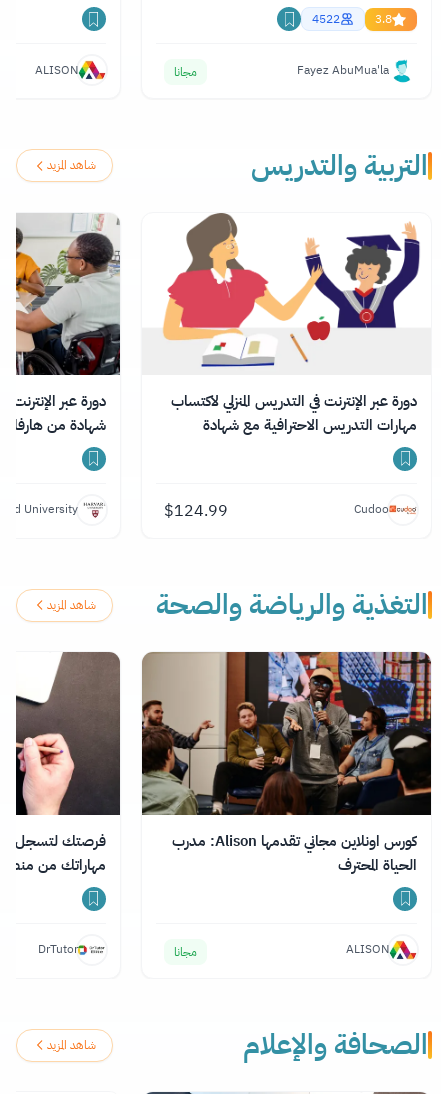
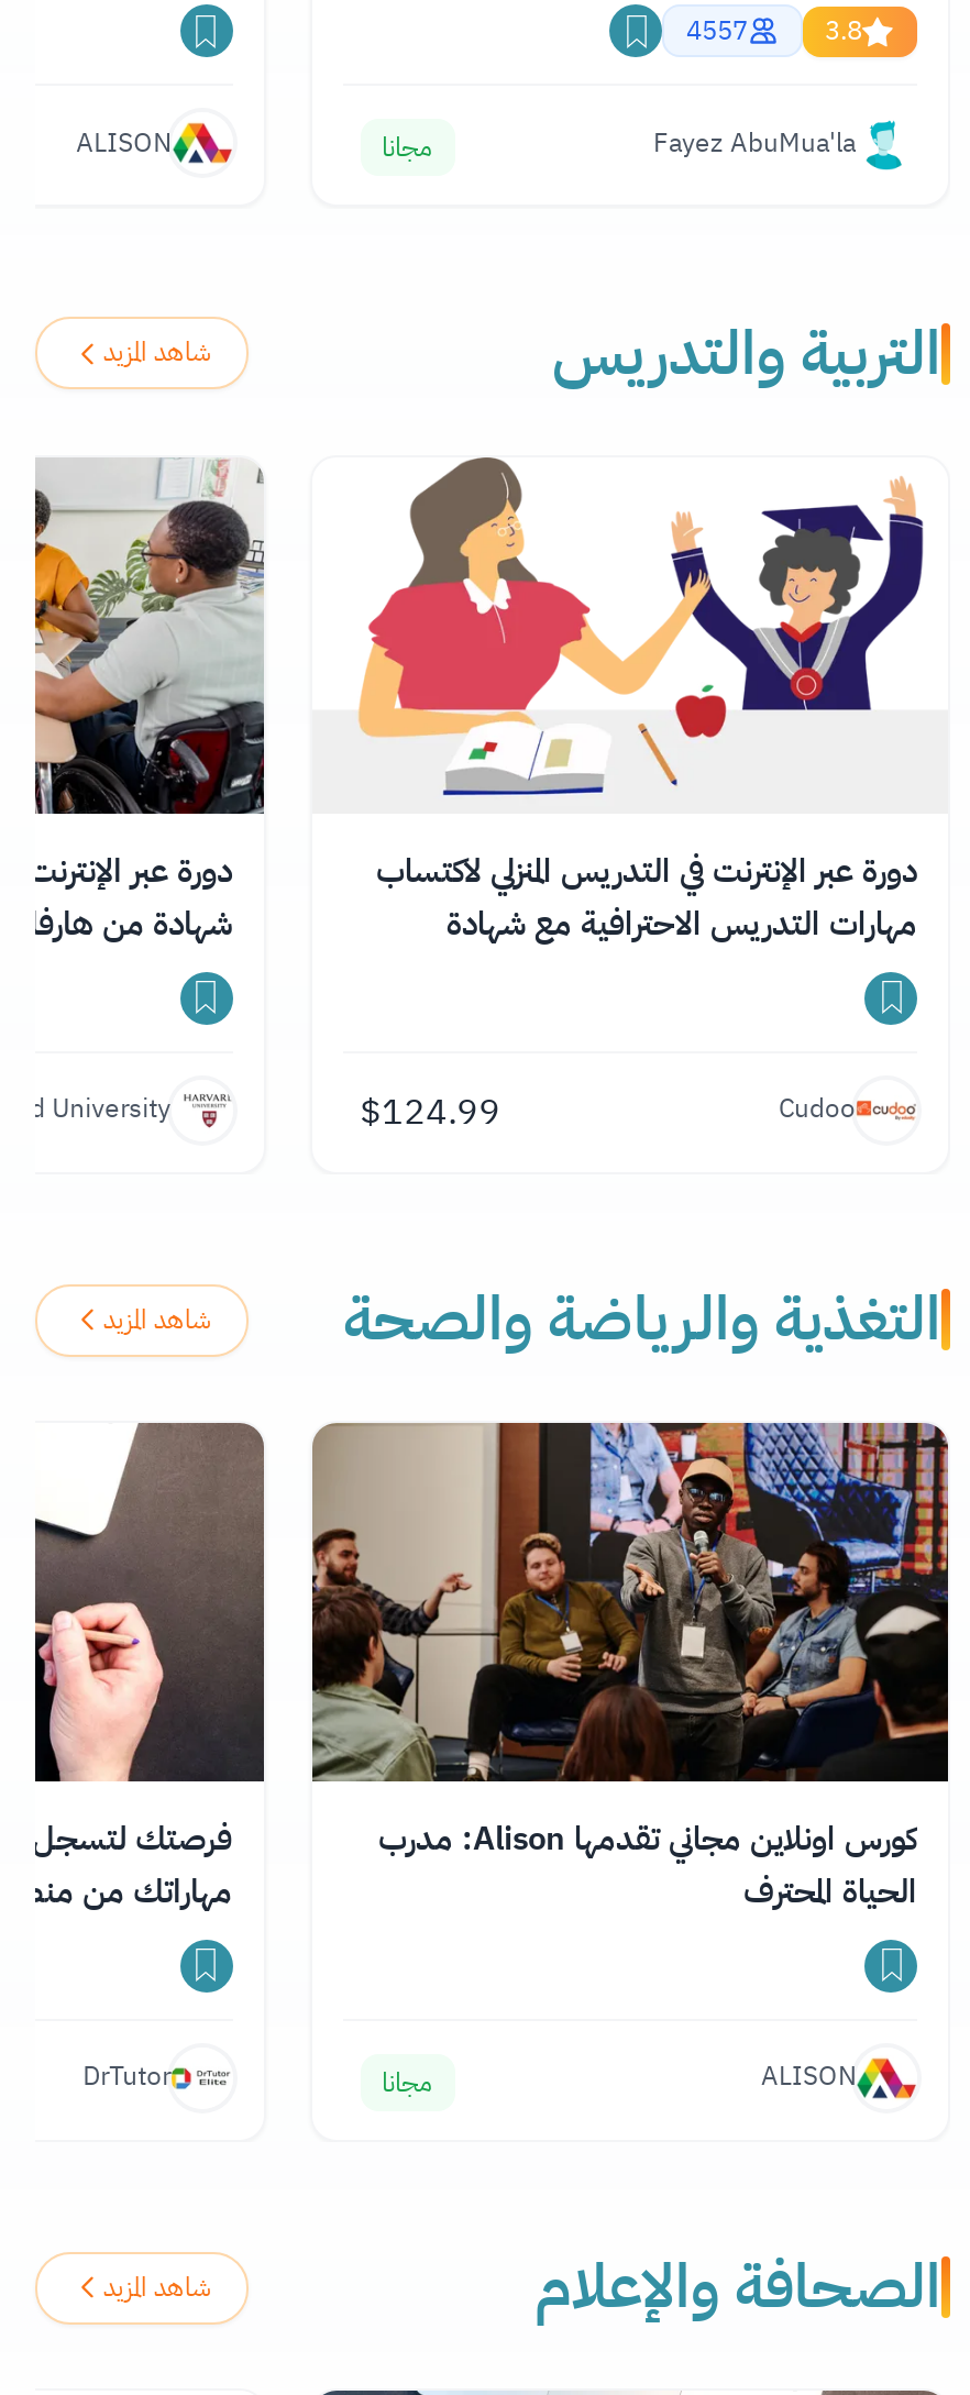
- 4522 3.8
+ 4557 3.8
